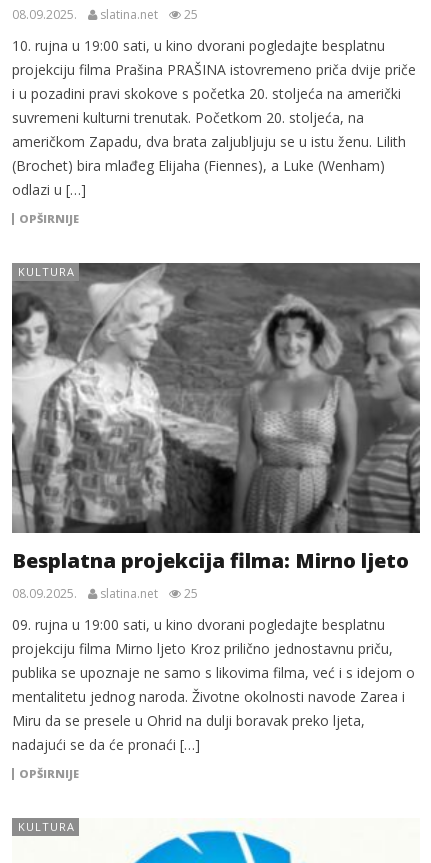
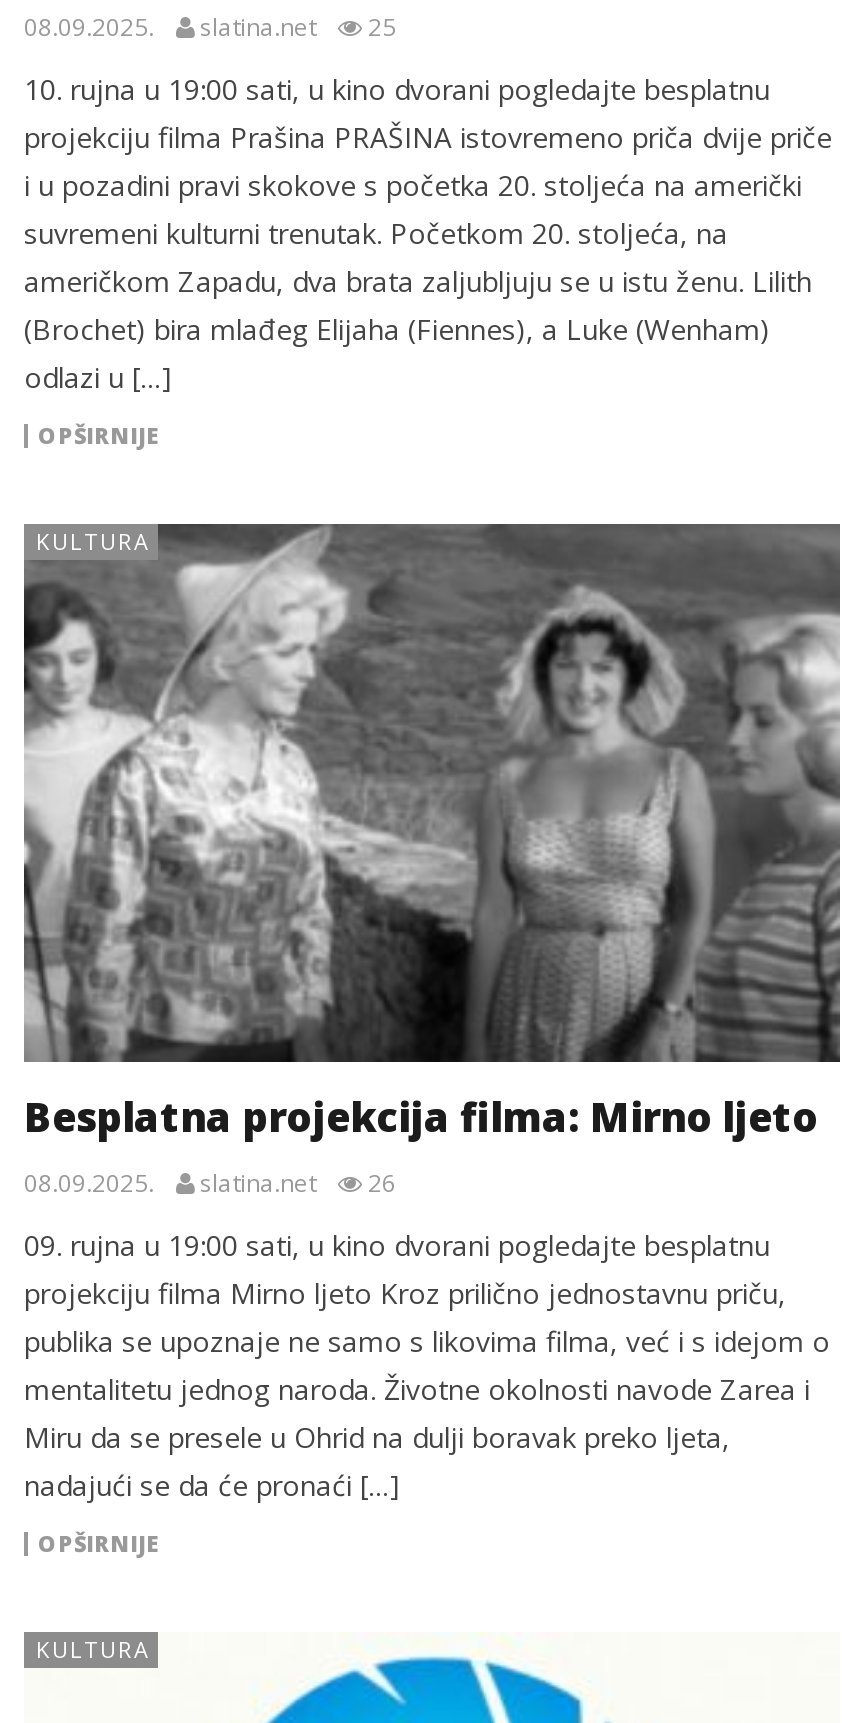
- 08.09.2025. slatina.net 25
+ 08.09.2025. slatina.net 26
